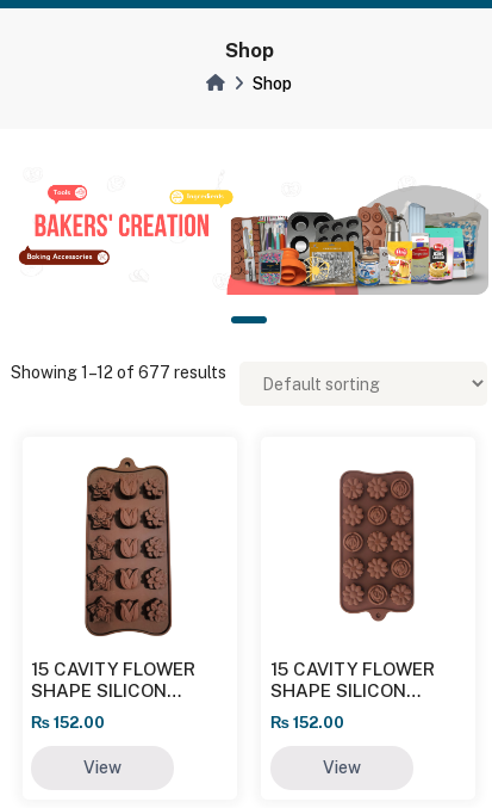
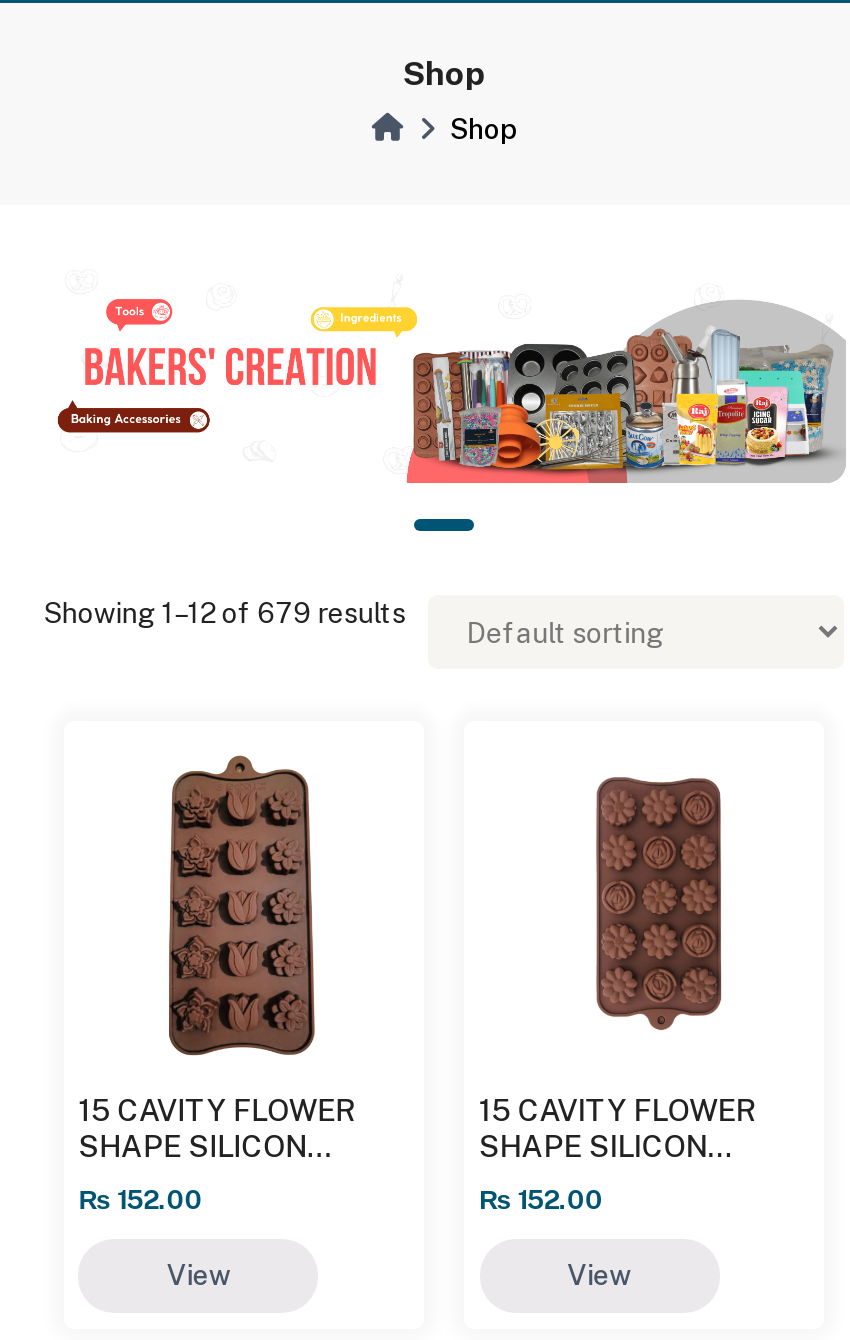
- Showing 1–12 of 677 results
+ Showing 1–12 of 679 results
